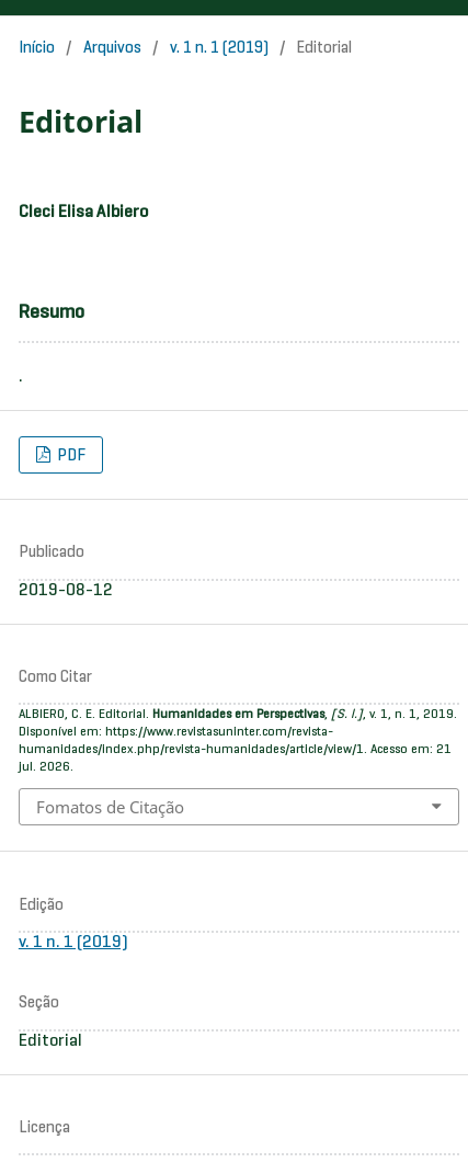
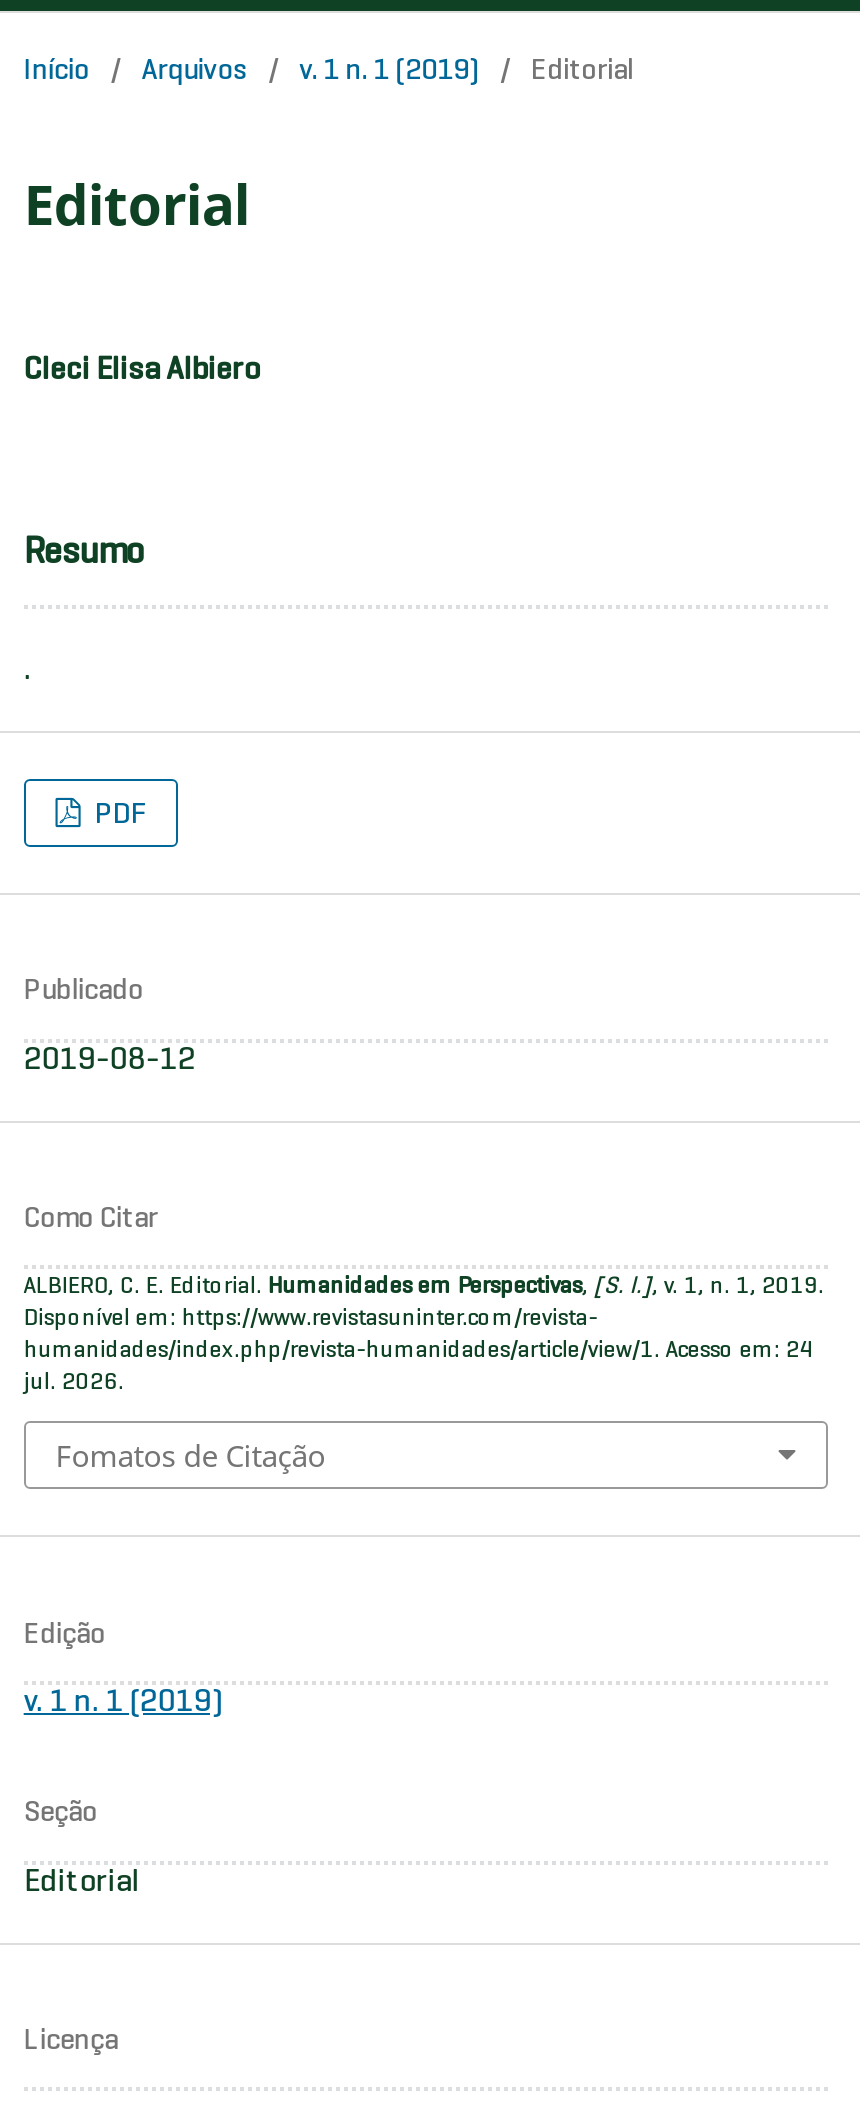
- humanidades/index.php/revista-humanidades/article/view/1. Acesso em: 21
+ humanidades/index.php/revista-humanidades/article/view/1. Acesso em: 24
